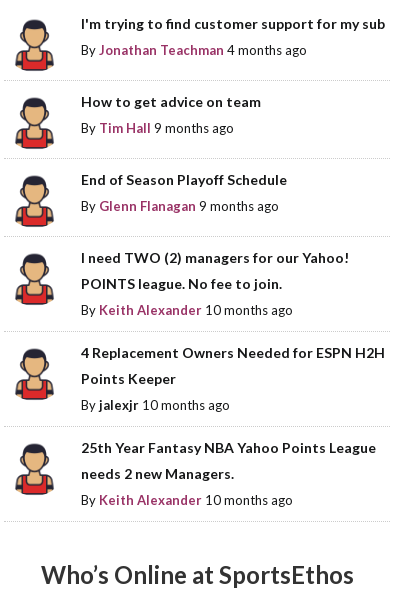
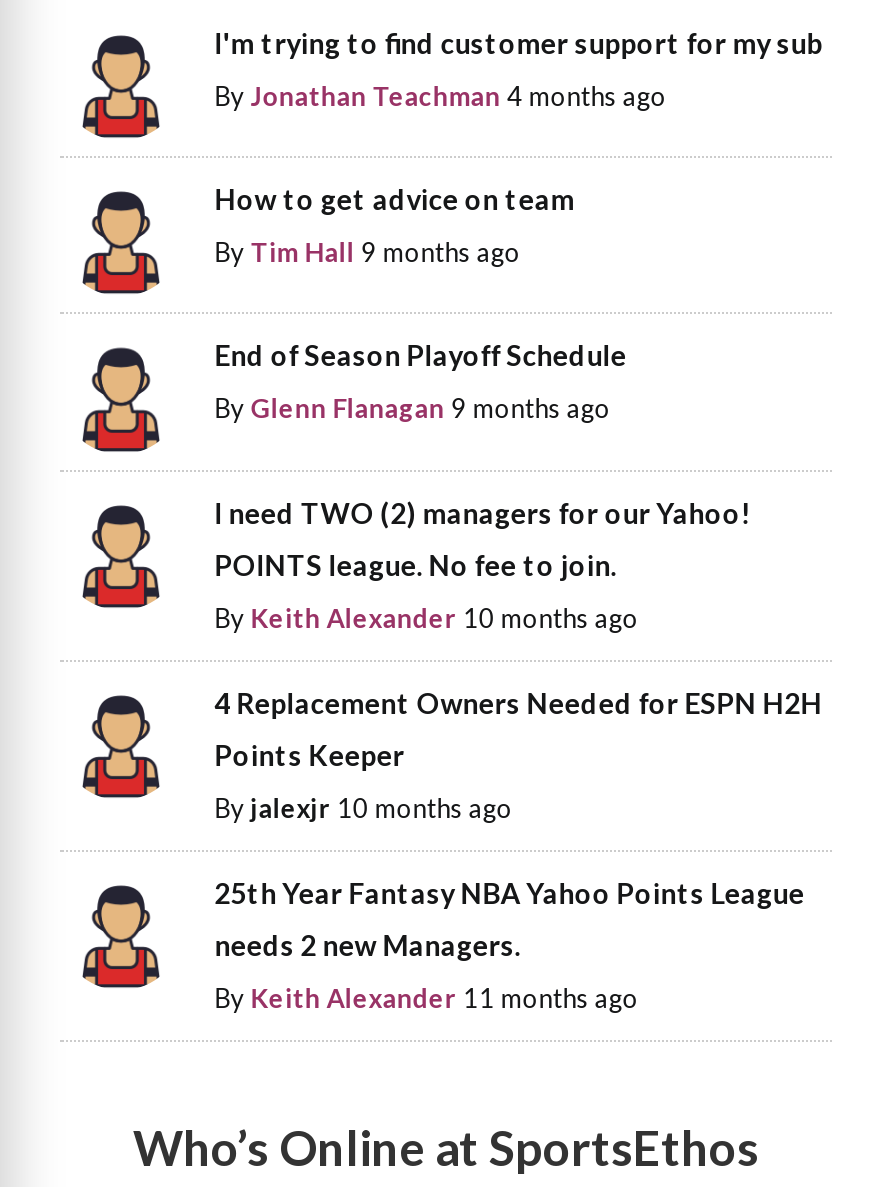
- By Keith Alexander 10 months ago
+ By Keith Alexander 11 months ago
